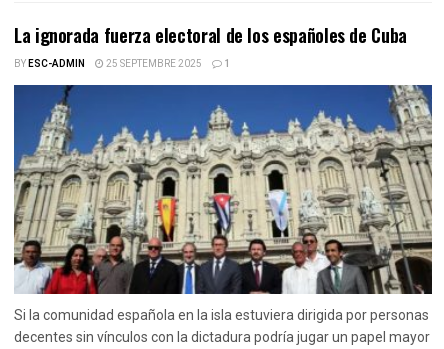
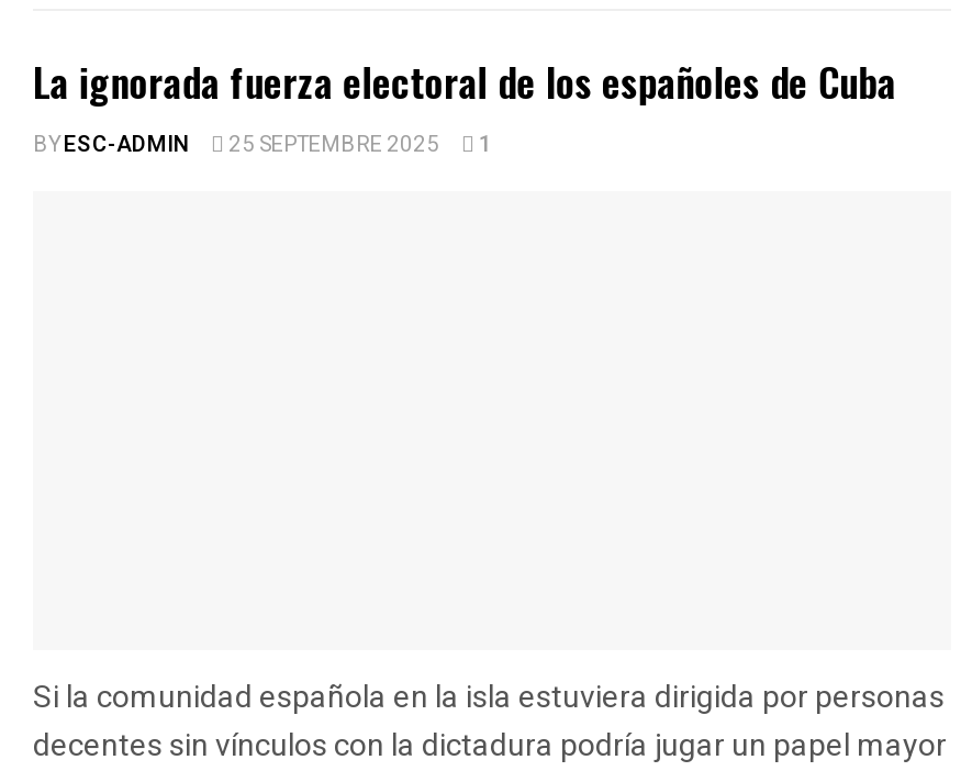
- [image]
